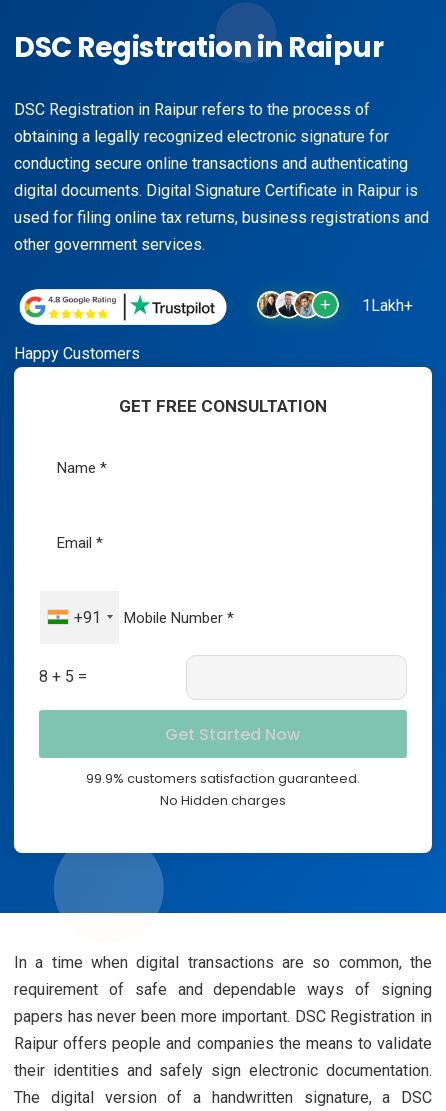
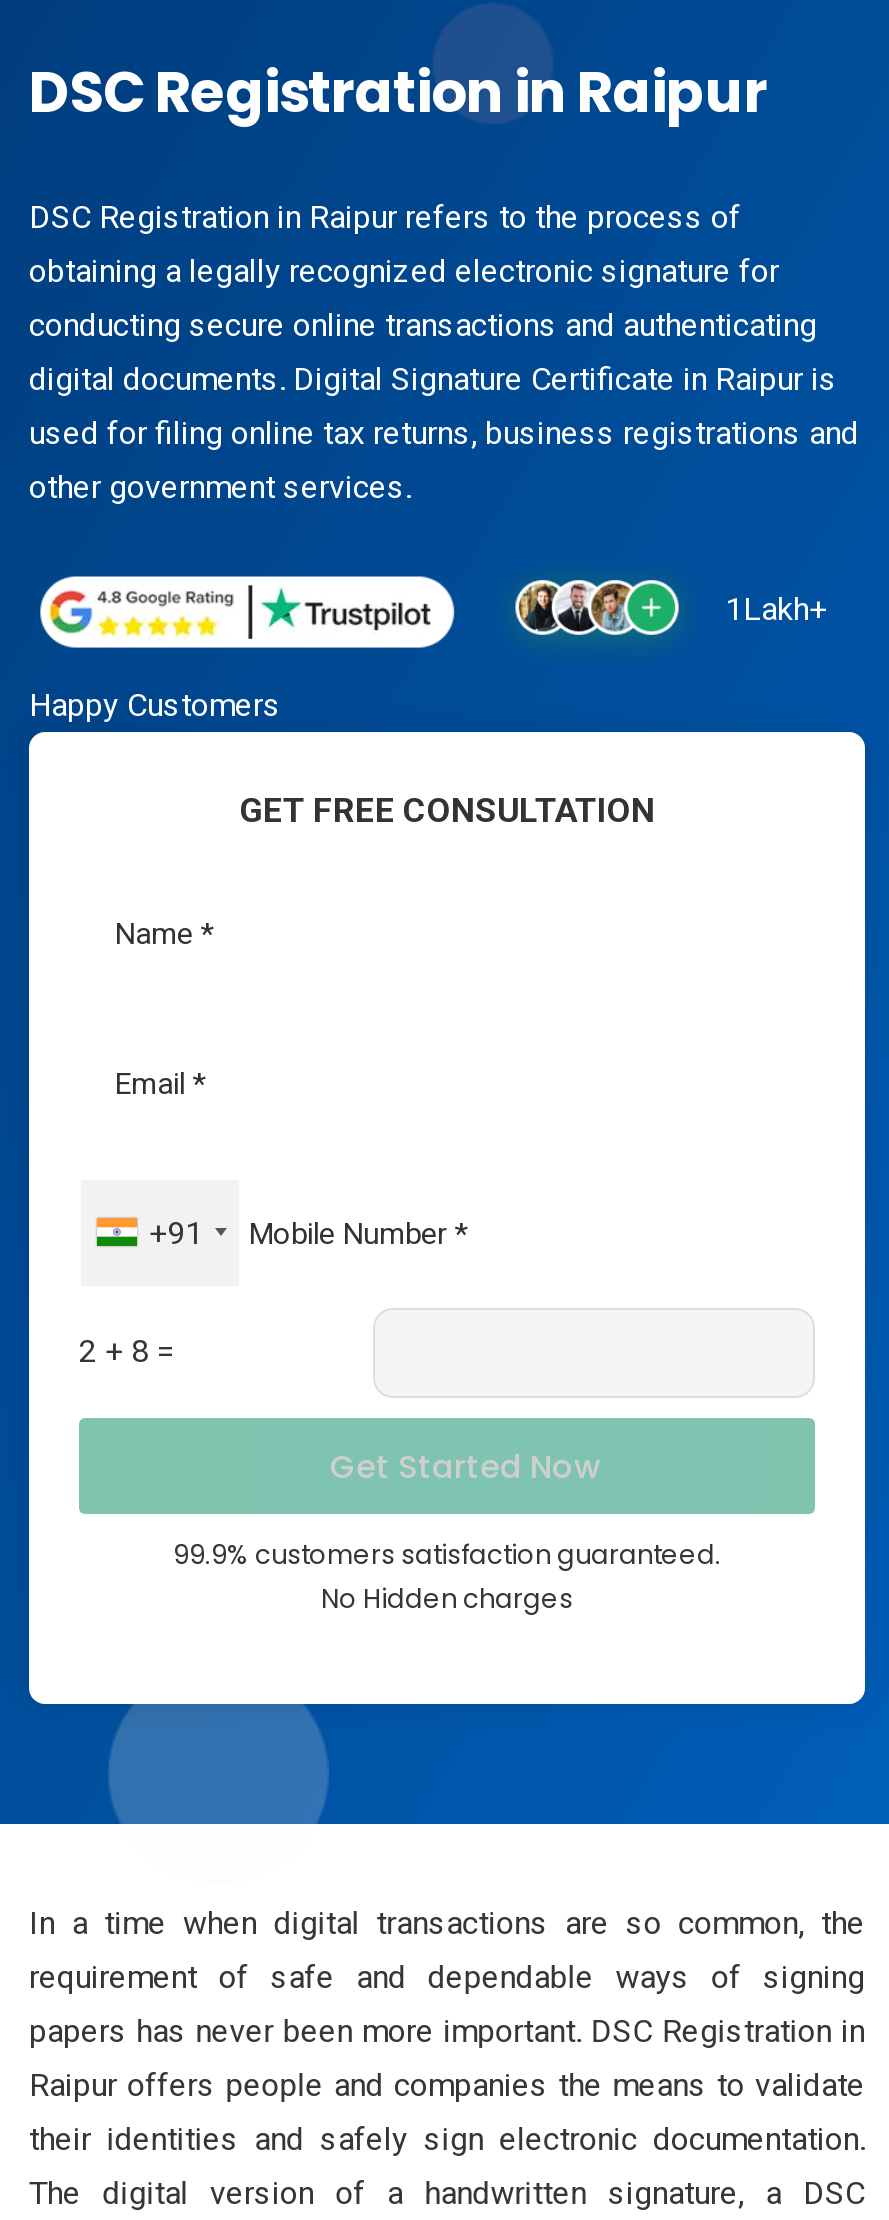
- 8 + 5 =
+ 2 + 8 =
